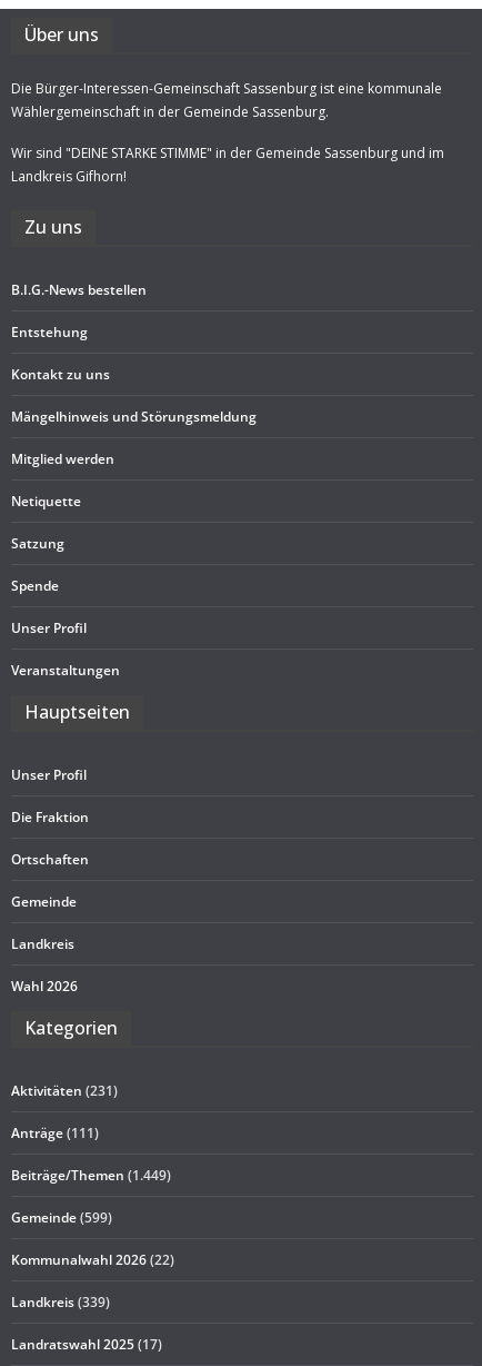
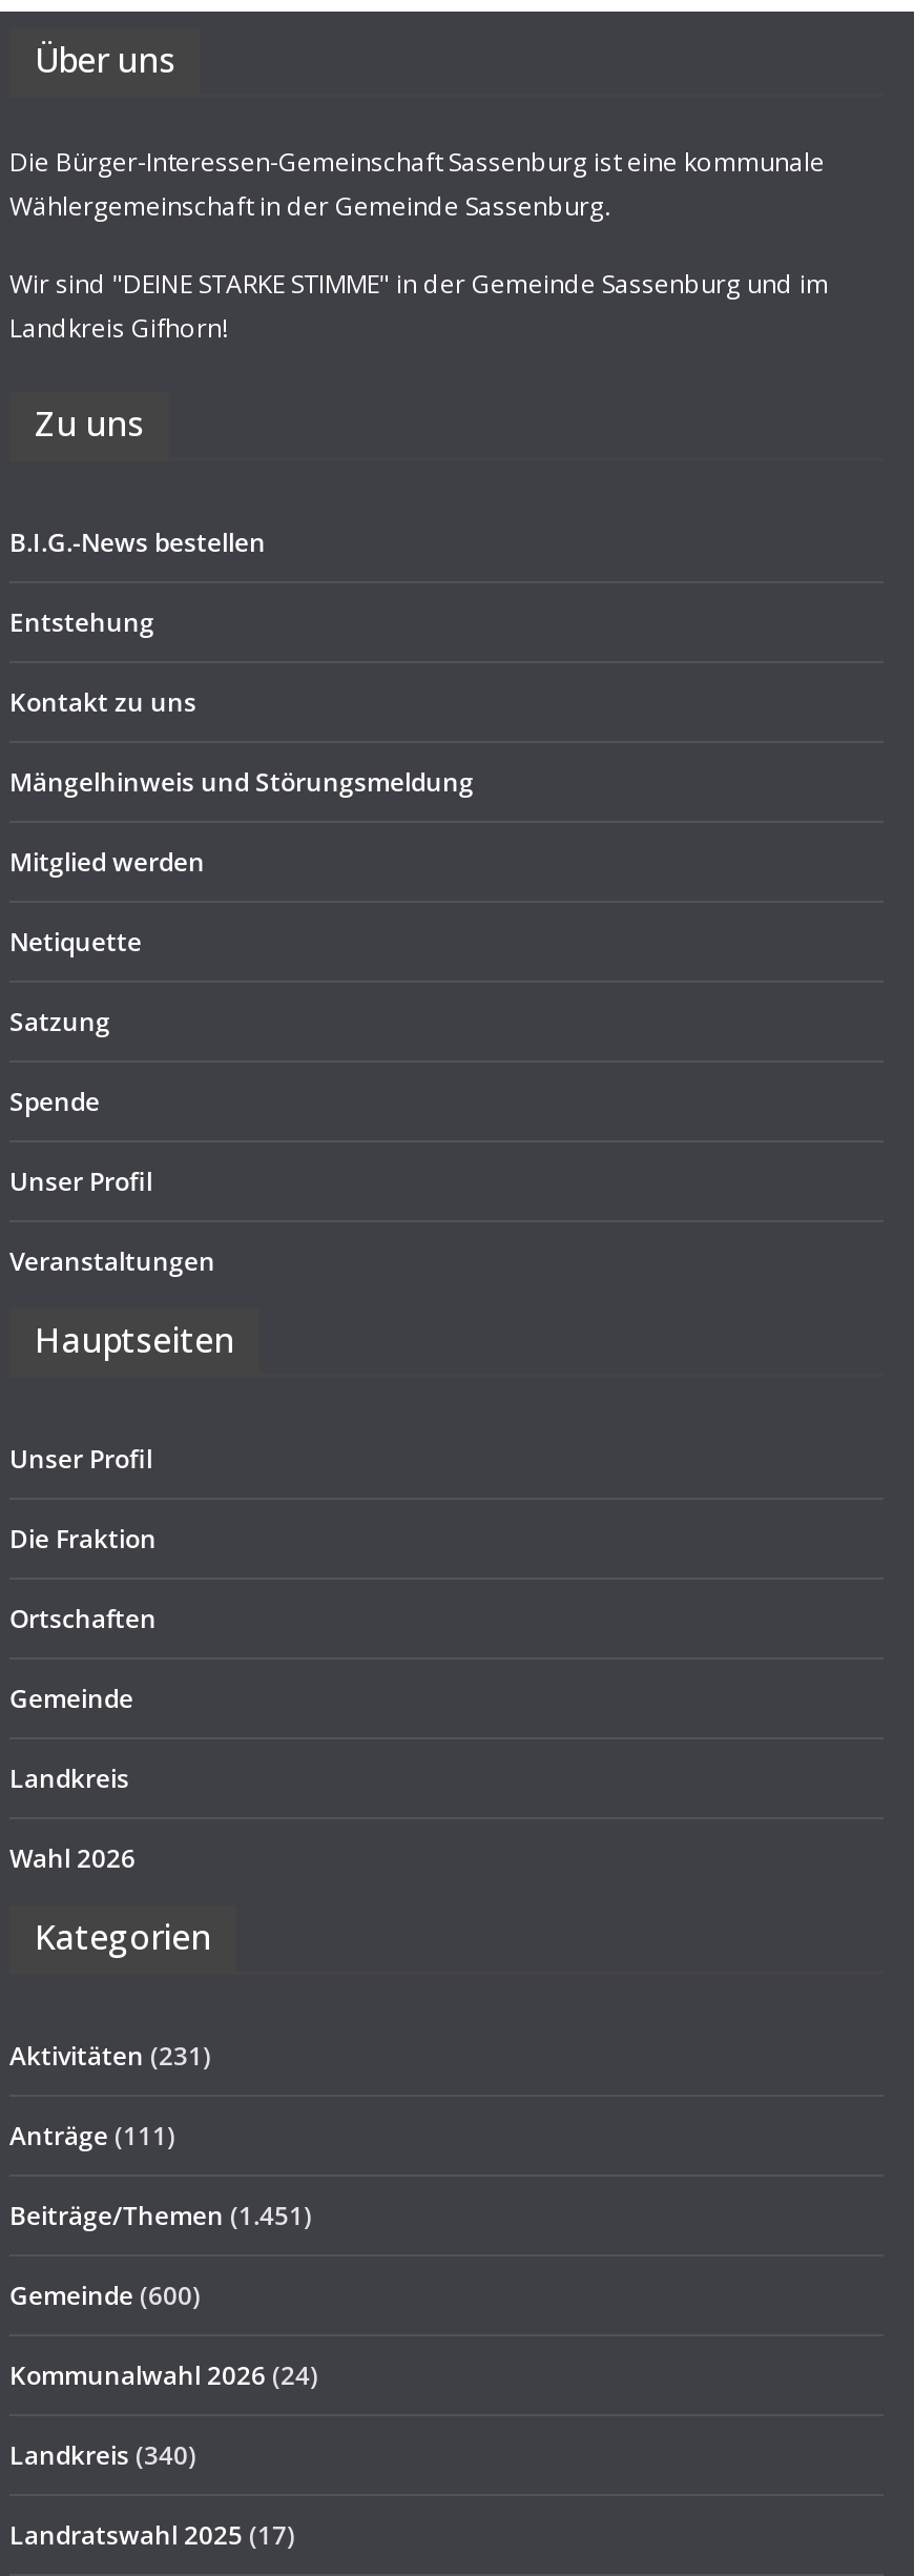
- Beiträge/Themen (1.449)
+ Beiträge/Themen (1.451)

- Gemeinde (599)
+ Gemeinde (600)

- Kommunalwahl 2026 (22)
+ Kommunalwahl 2026 (24)

- Landkreis (339)
+ Landkreis (340)
